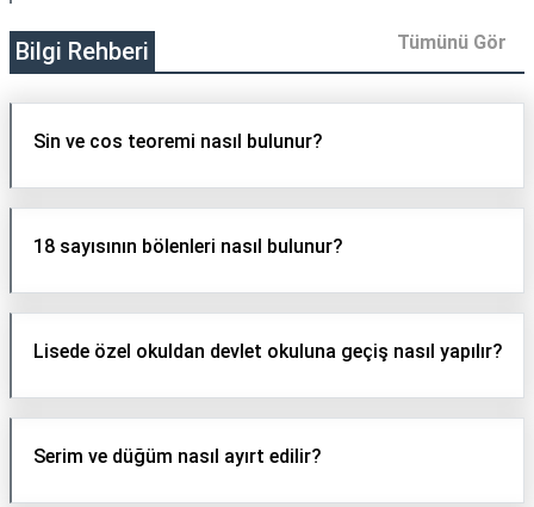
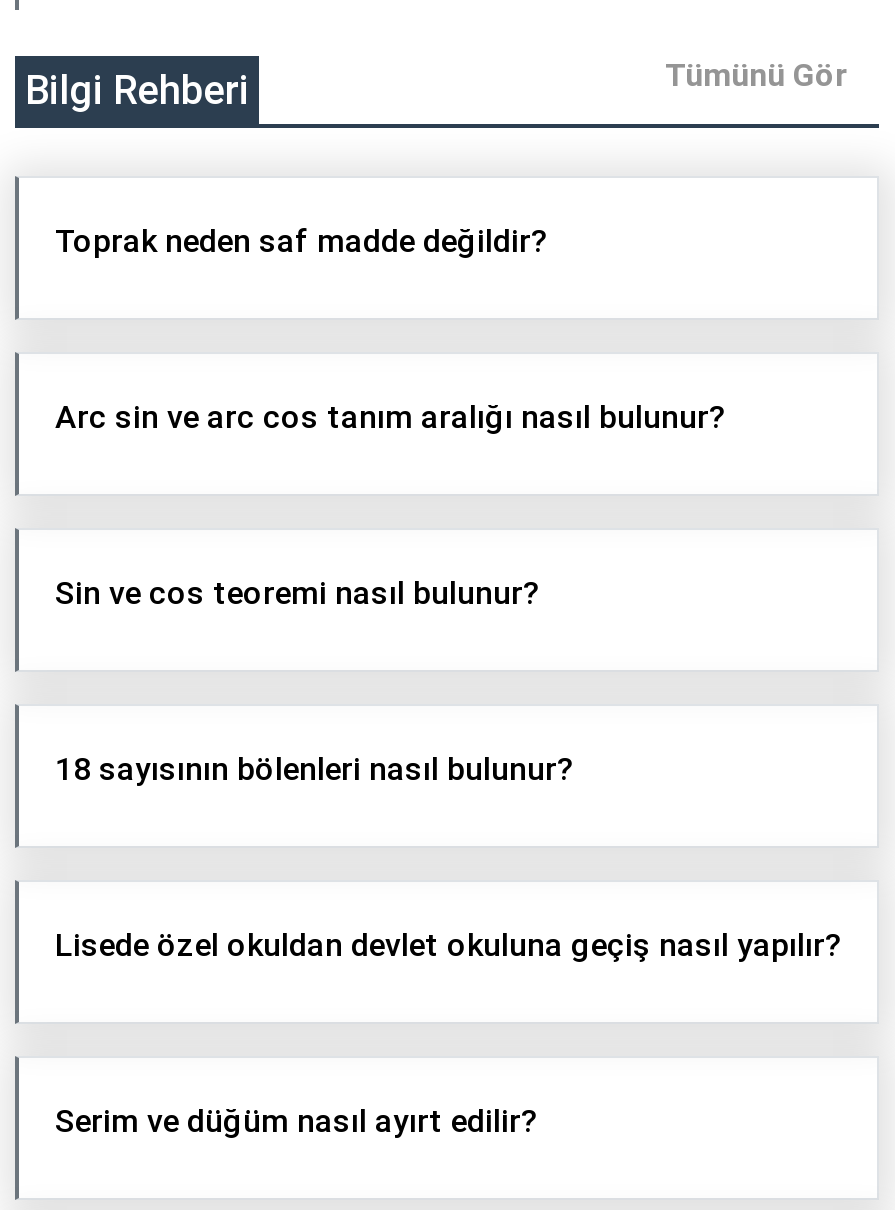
+ Toprak neden saf madde değildir?

+ Arc sin ve arc cos tanım aralığı nasıl bulunur?
